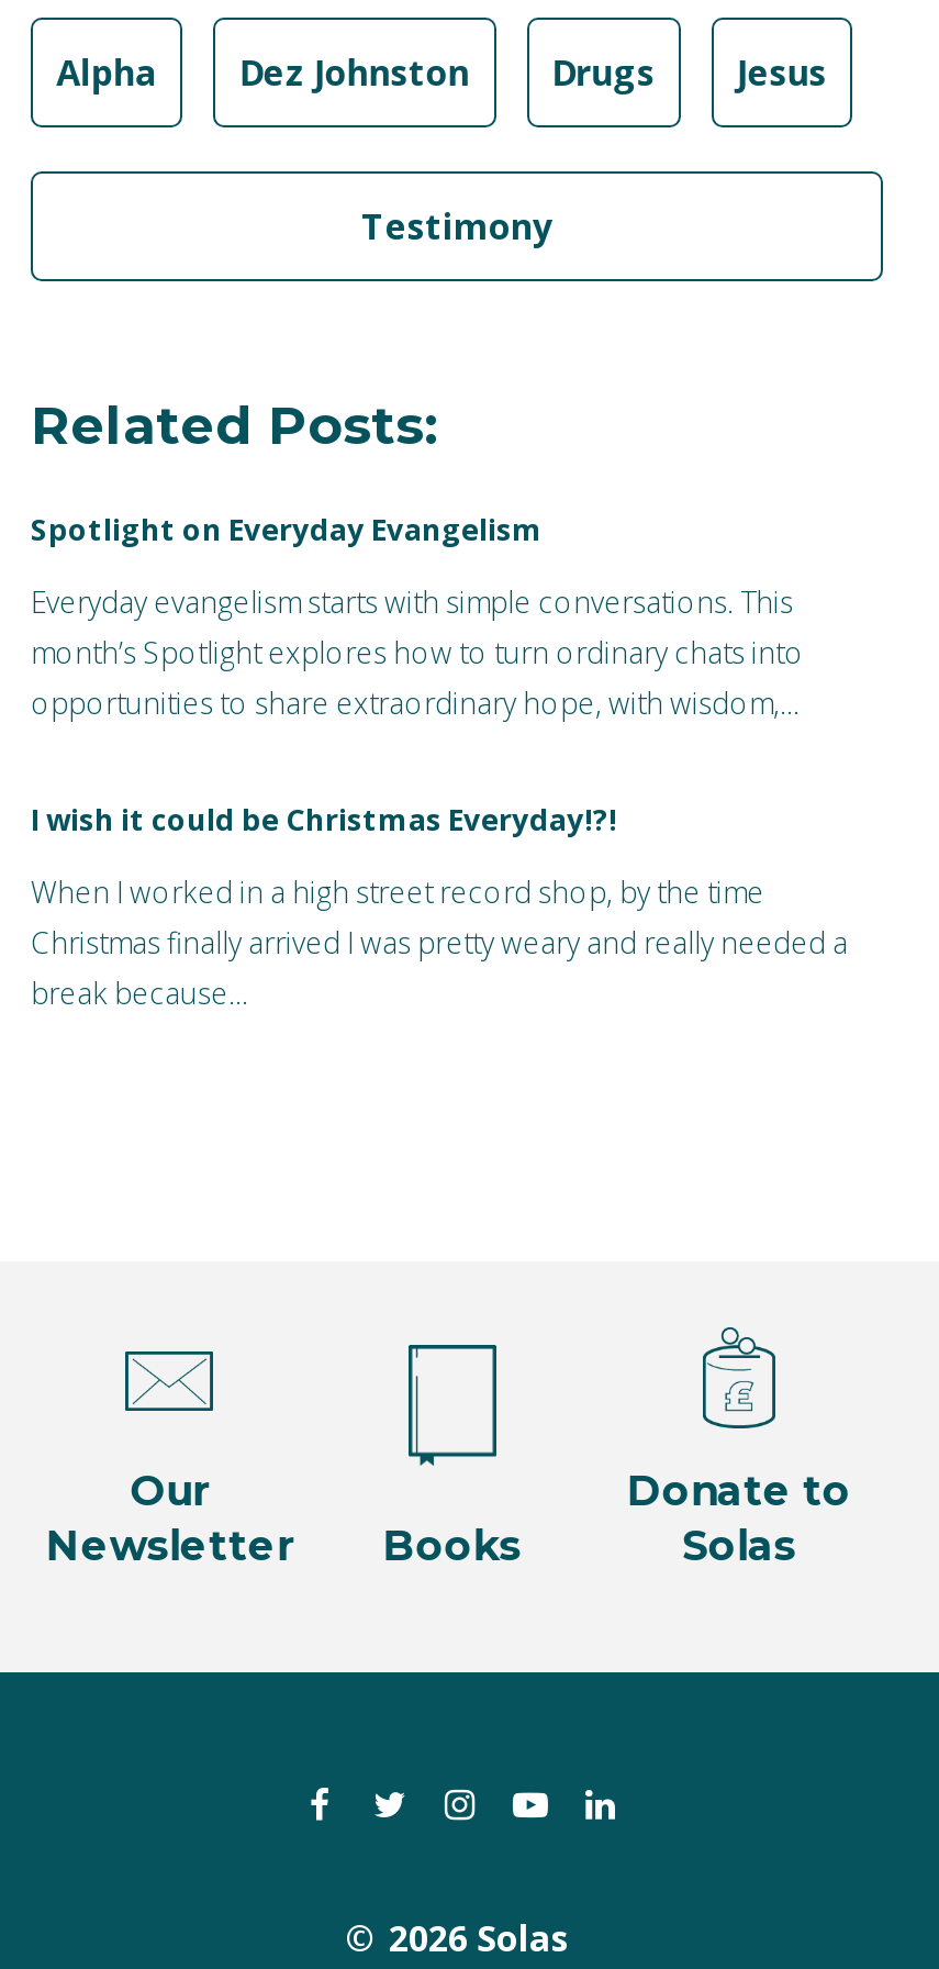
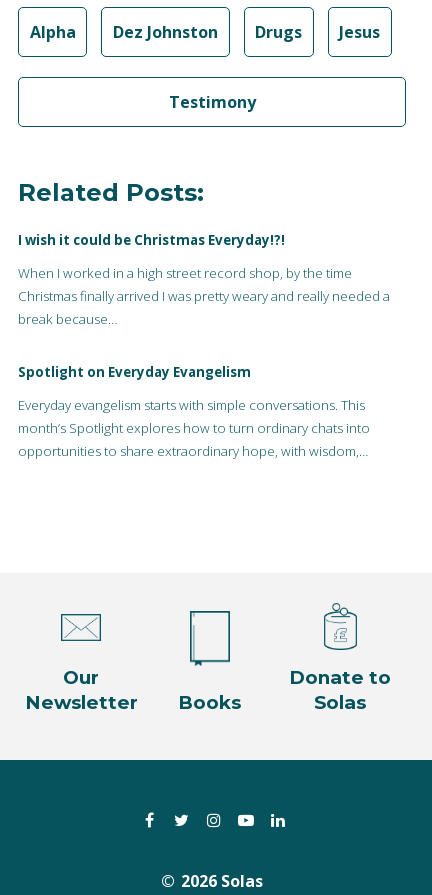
moved down: Spotlight on Everyday Evangelism | Everyday evangelism starts with simple conversations. This | month’s Spotlight explores how to turn ordinary chats into | opportunities to share extraordinary hope, with wisdom,

moved up: I wish it could be Christmas Everyday!?! | When I worked in a high street record shop, by the time | Christmas finally arrived I was pretty weary and really needed a | break because…
